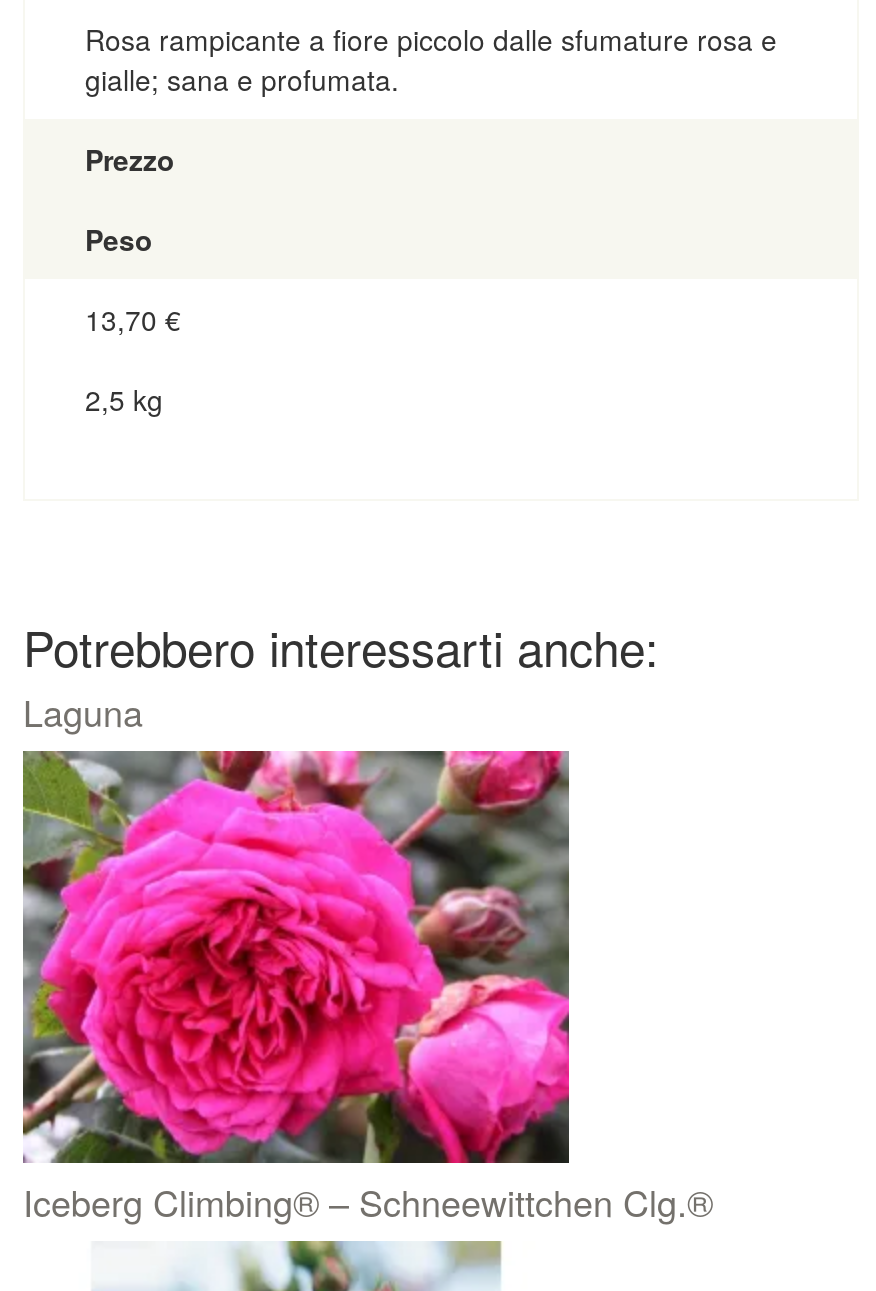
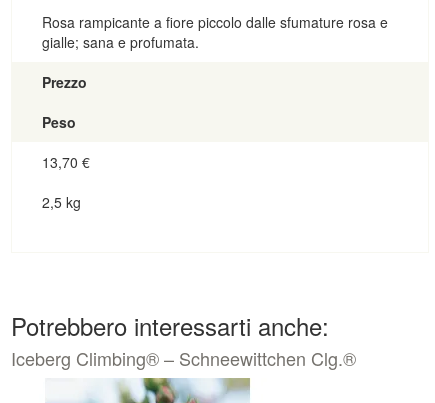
- Laguna

- [image]
